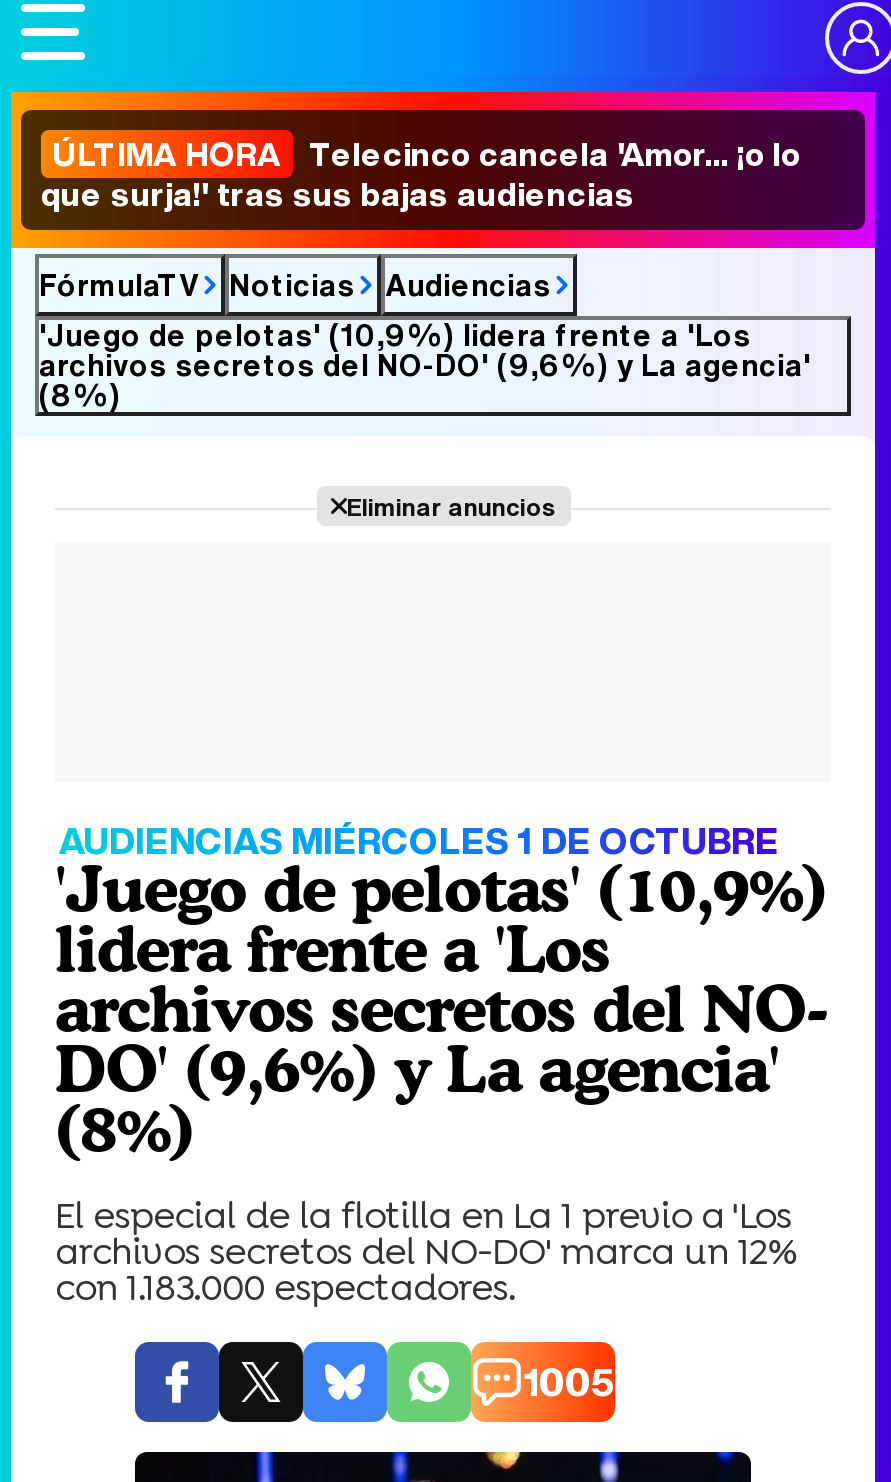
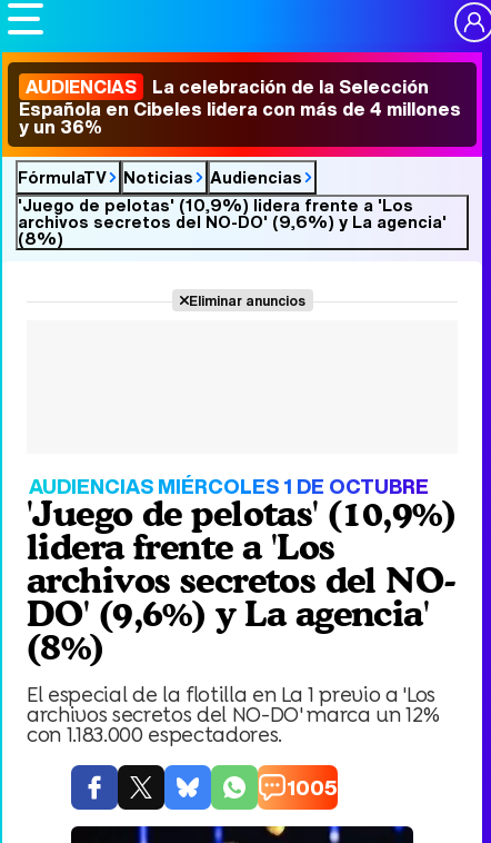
- ÚLTIMA HORA Telecinco cancela 'Amor... ¡o lo
- que surja!' tras sus bajas audiencias
+ AUDIENCIAS La celebración de la Selección
+ Española en Cibeles lidera con más de 4 millones
+ y un 36%
